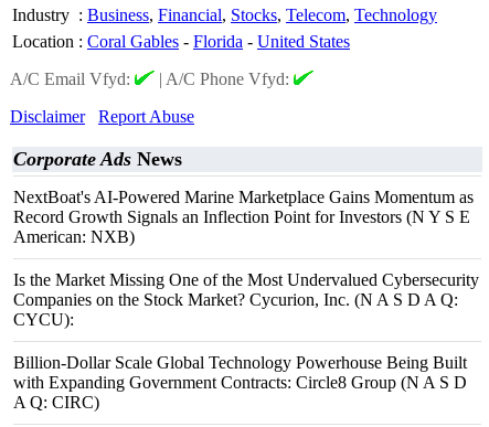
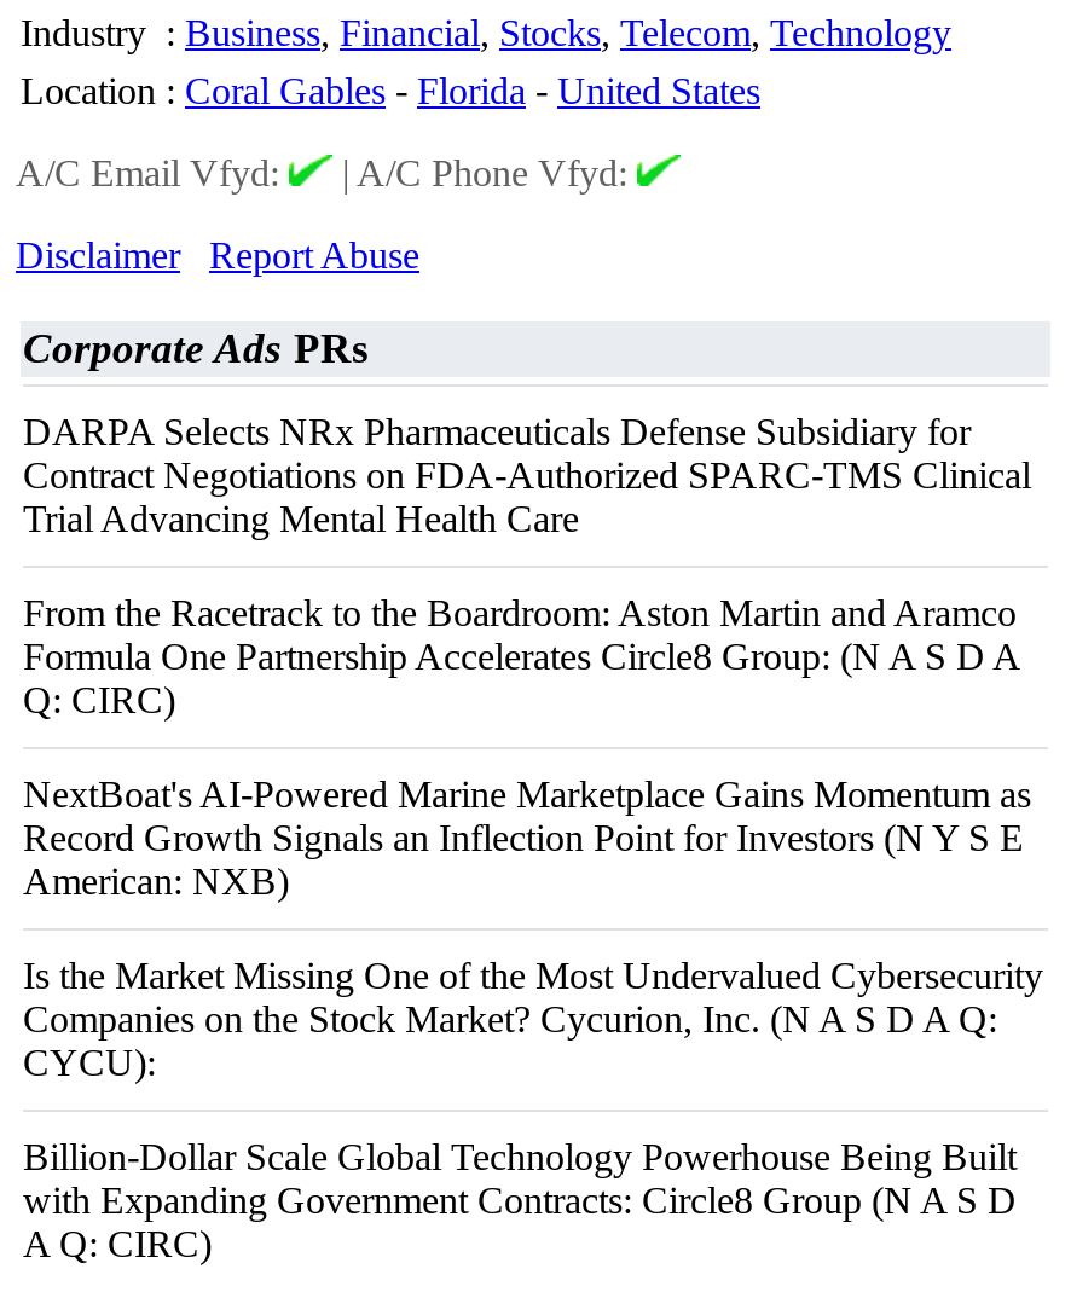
- Corporate Ads News
+ Corporate Ads PRs
+ DARPA Selects NRx Pharmaceuticals Defense Subsidiary for
+ Contract Negotiations on FDA-Authorized SPARC-TMS Clinical
+ Trial Advancing Mental Health Care
+ From the Racetrack to the Boardroom: Aston Martin and Aramco
+ Formula One Partnership Accelerates Circle8 Group: (N A S D A
+ Q: CIRC)
